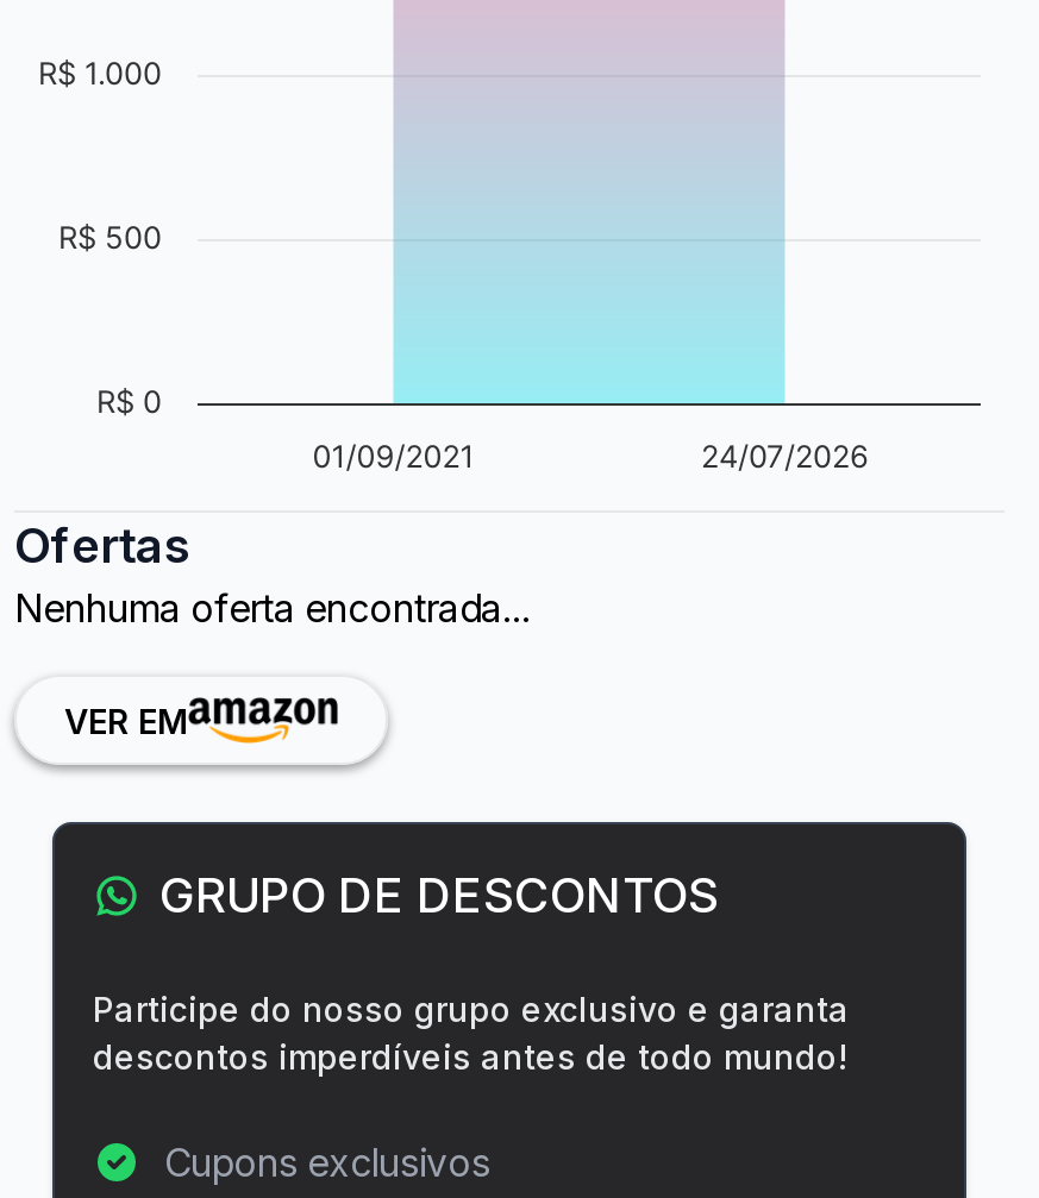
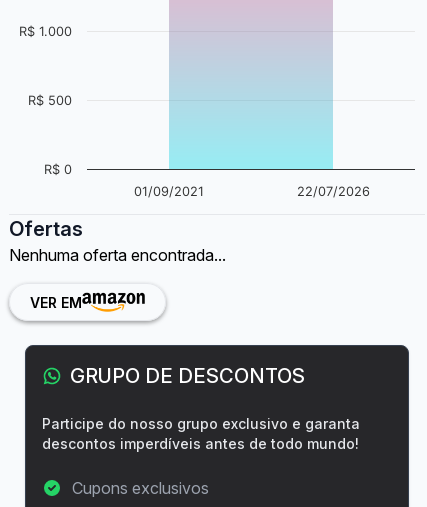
- 24/07/2026
+ 22/07/2026
